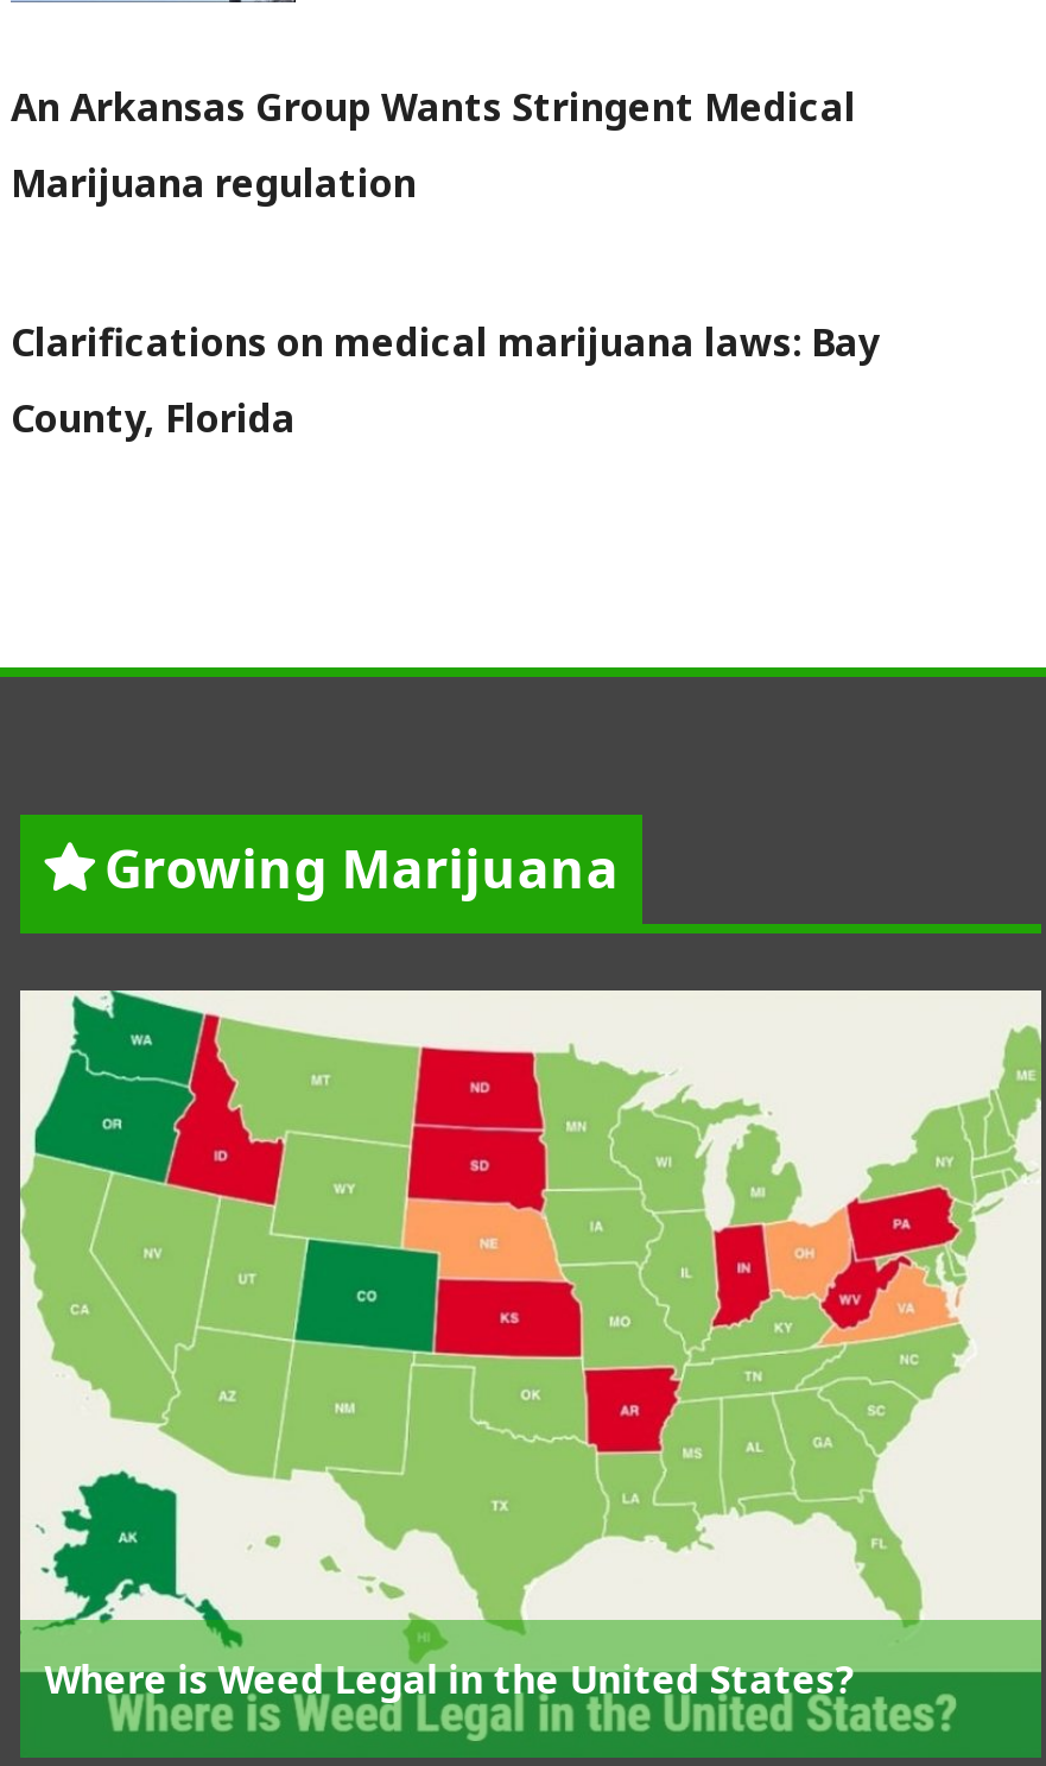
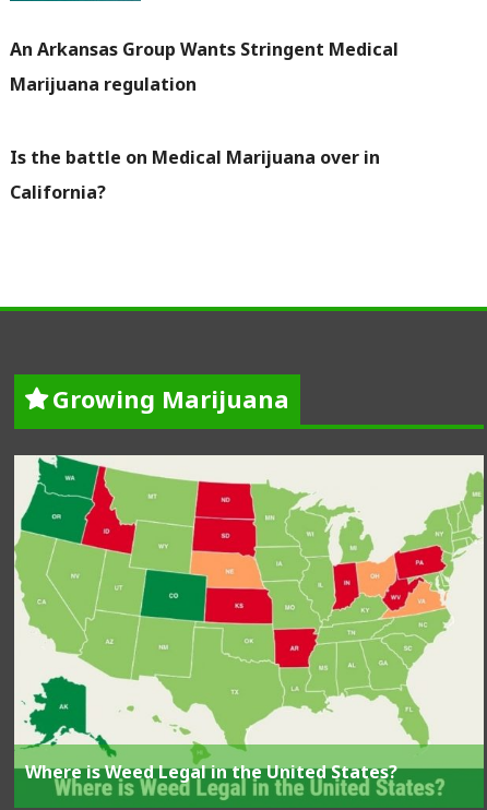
- Clarifications on medical marijuana laws: Bay
+ Is the battle on Medical Marijuana over in

- County, Florida
+ California?
